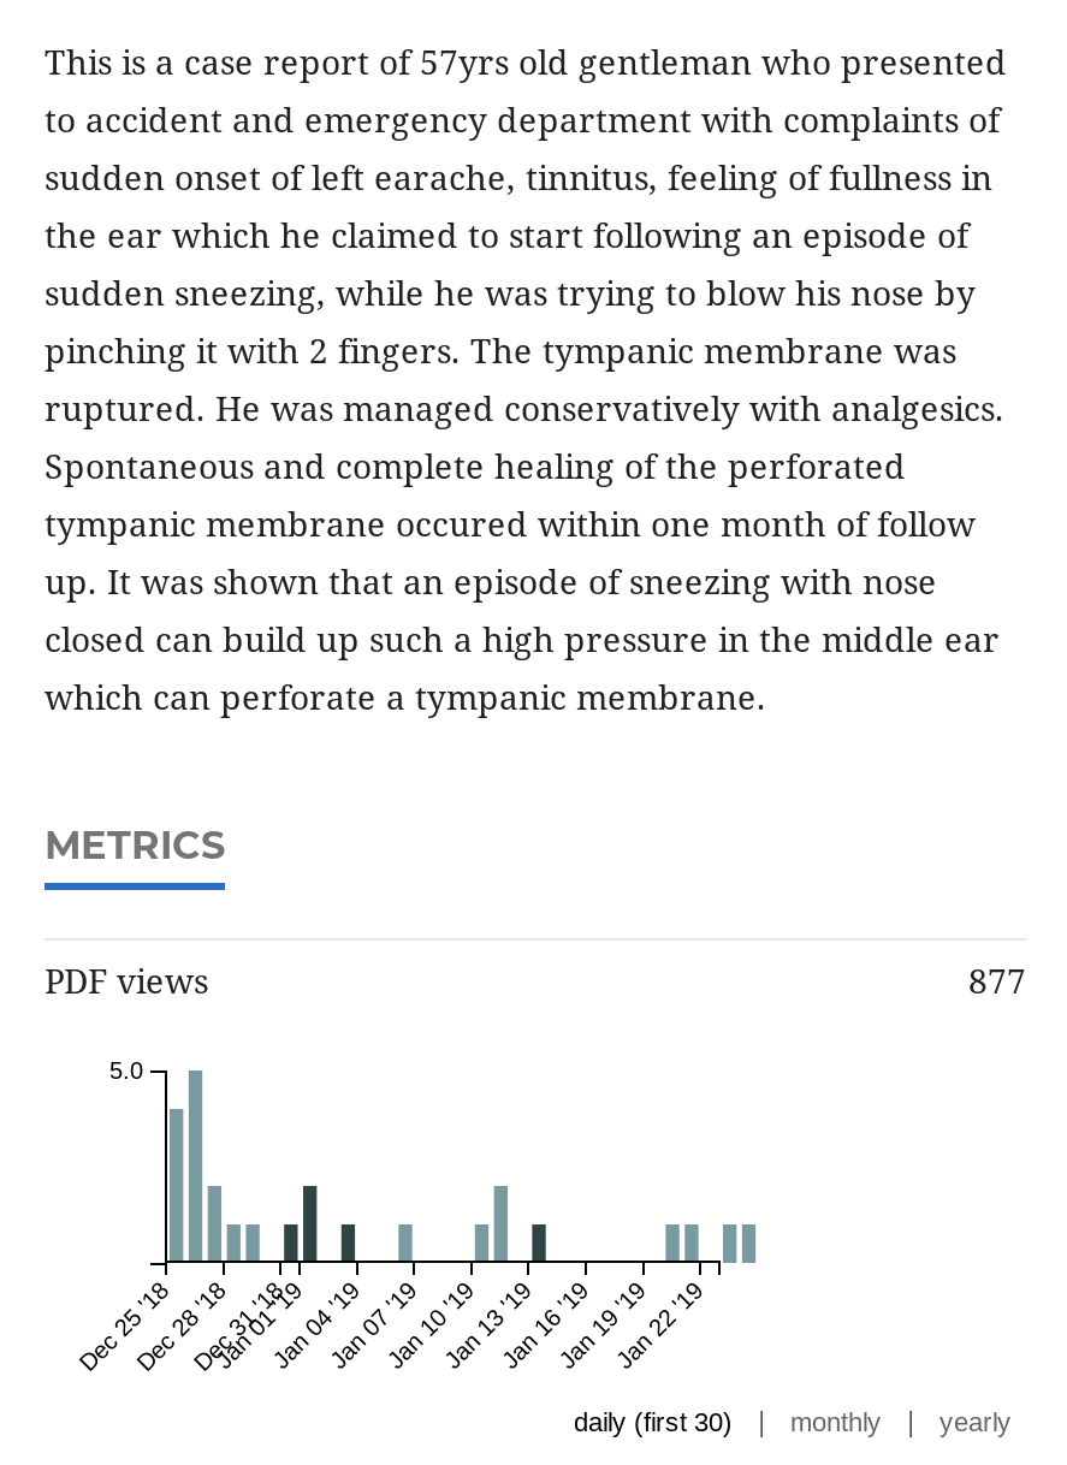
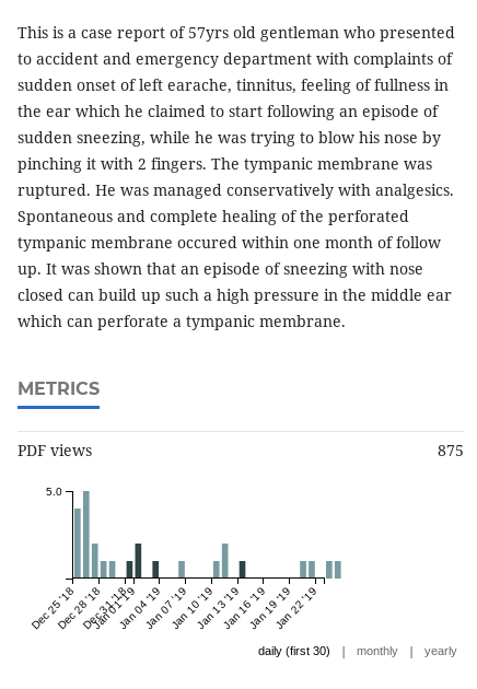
- 877
+ 875
